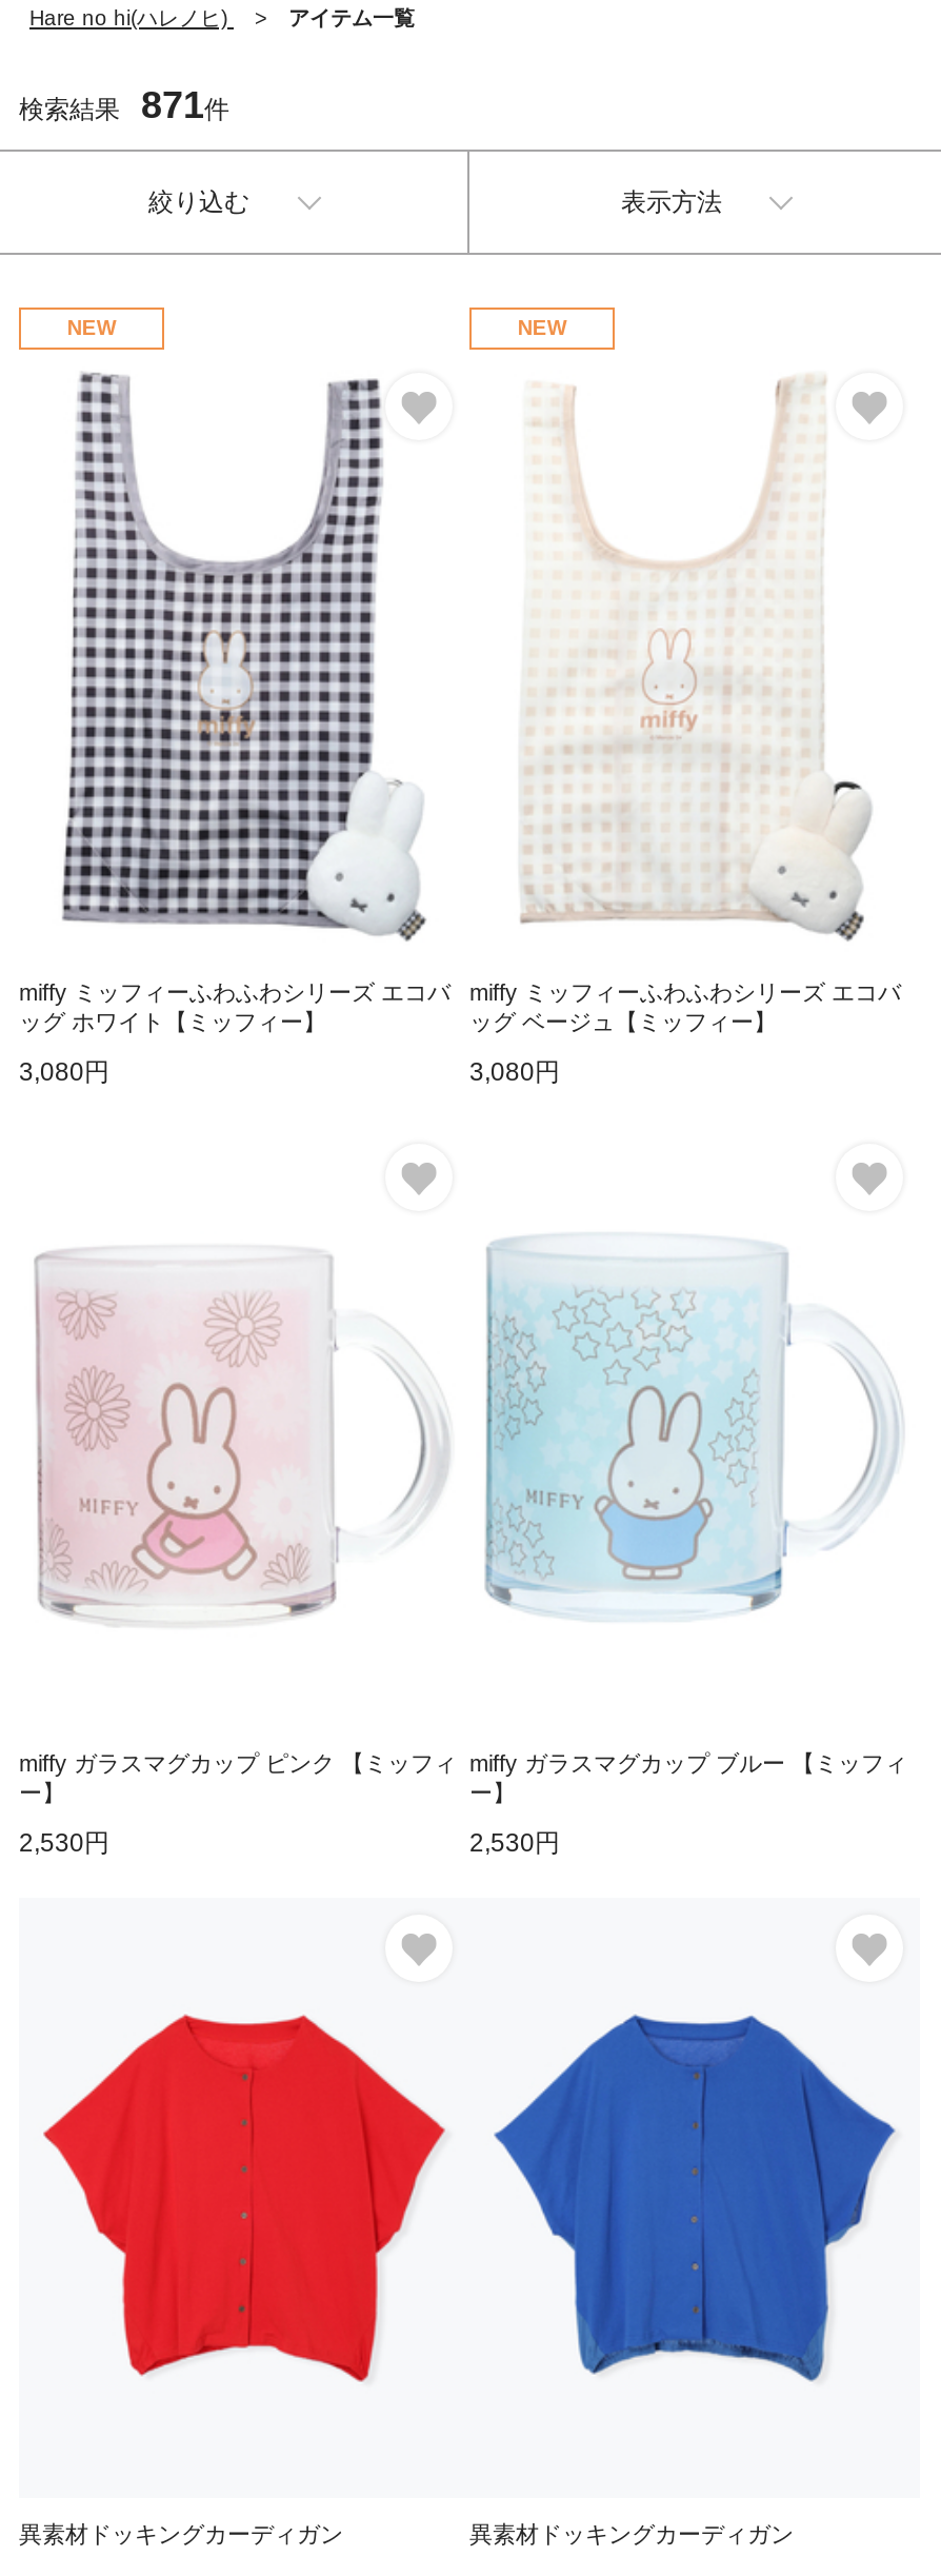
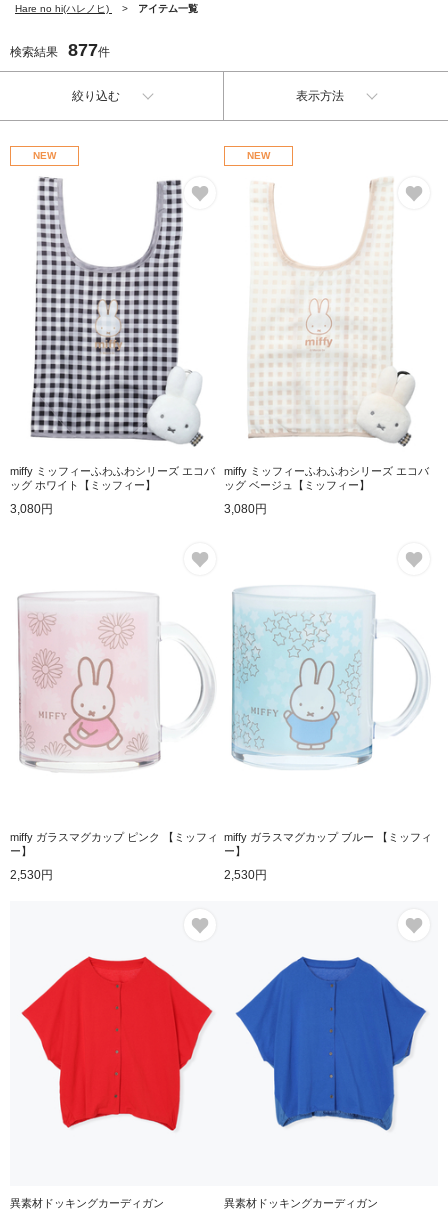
- 検索結果 871件
+ 検索結果 877件
